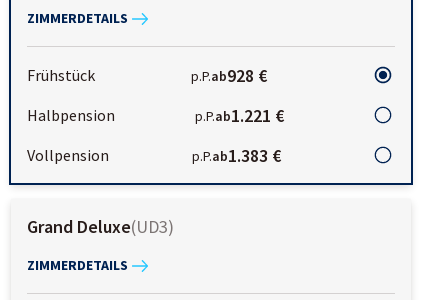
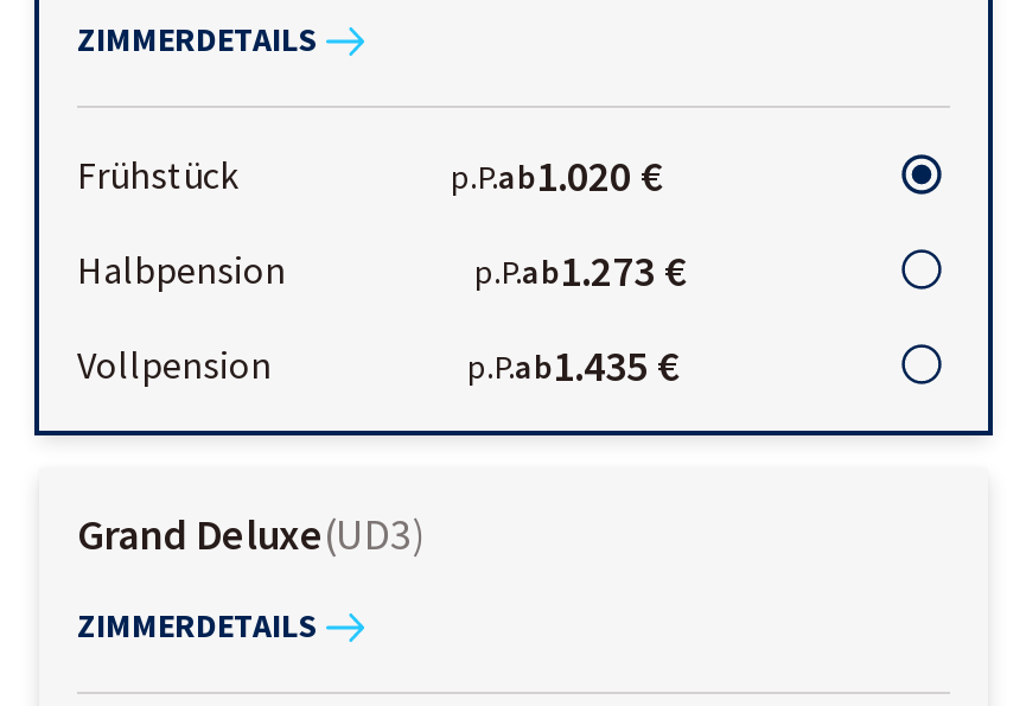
- p.P.ab928 €
+ p.P.ab1.020 €

- p.P.ab1.221 €
+ p.P.ab1.273 €

- p.P.ab1.383 €
+ p.P.ab1.435 €
